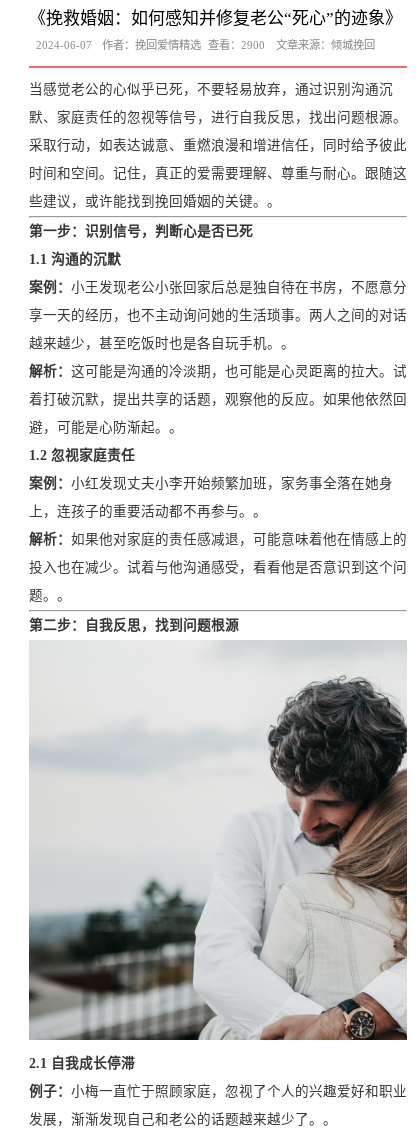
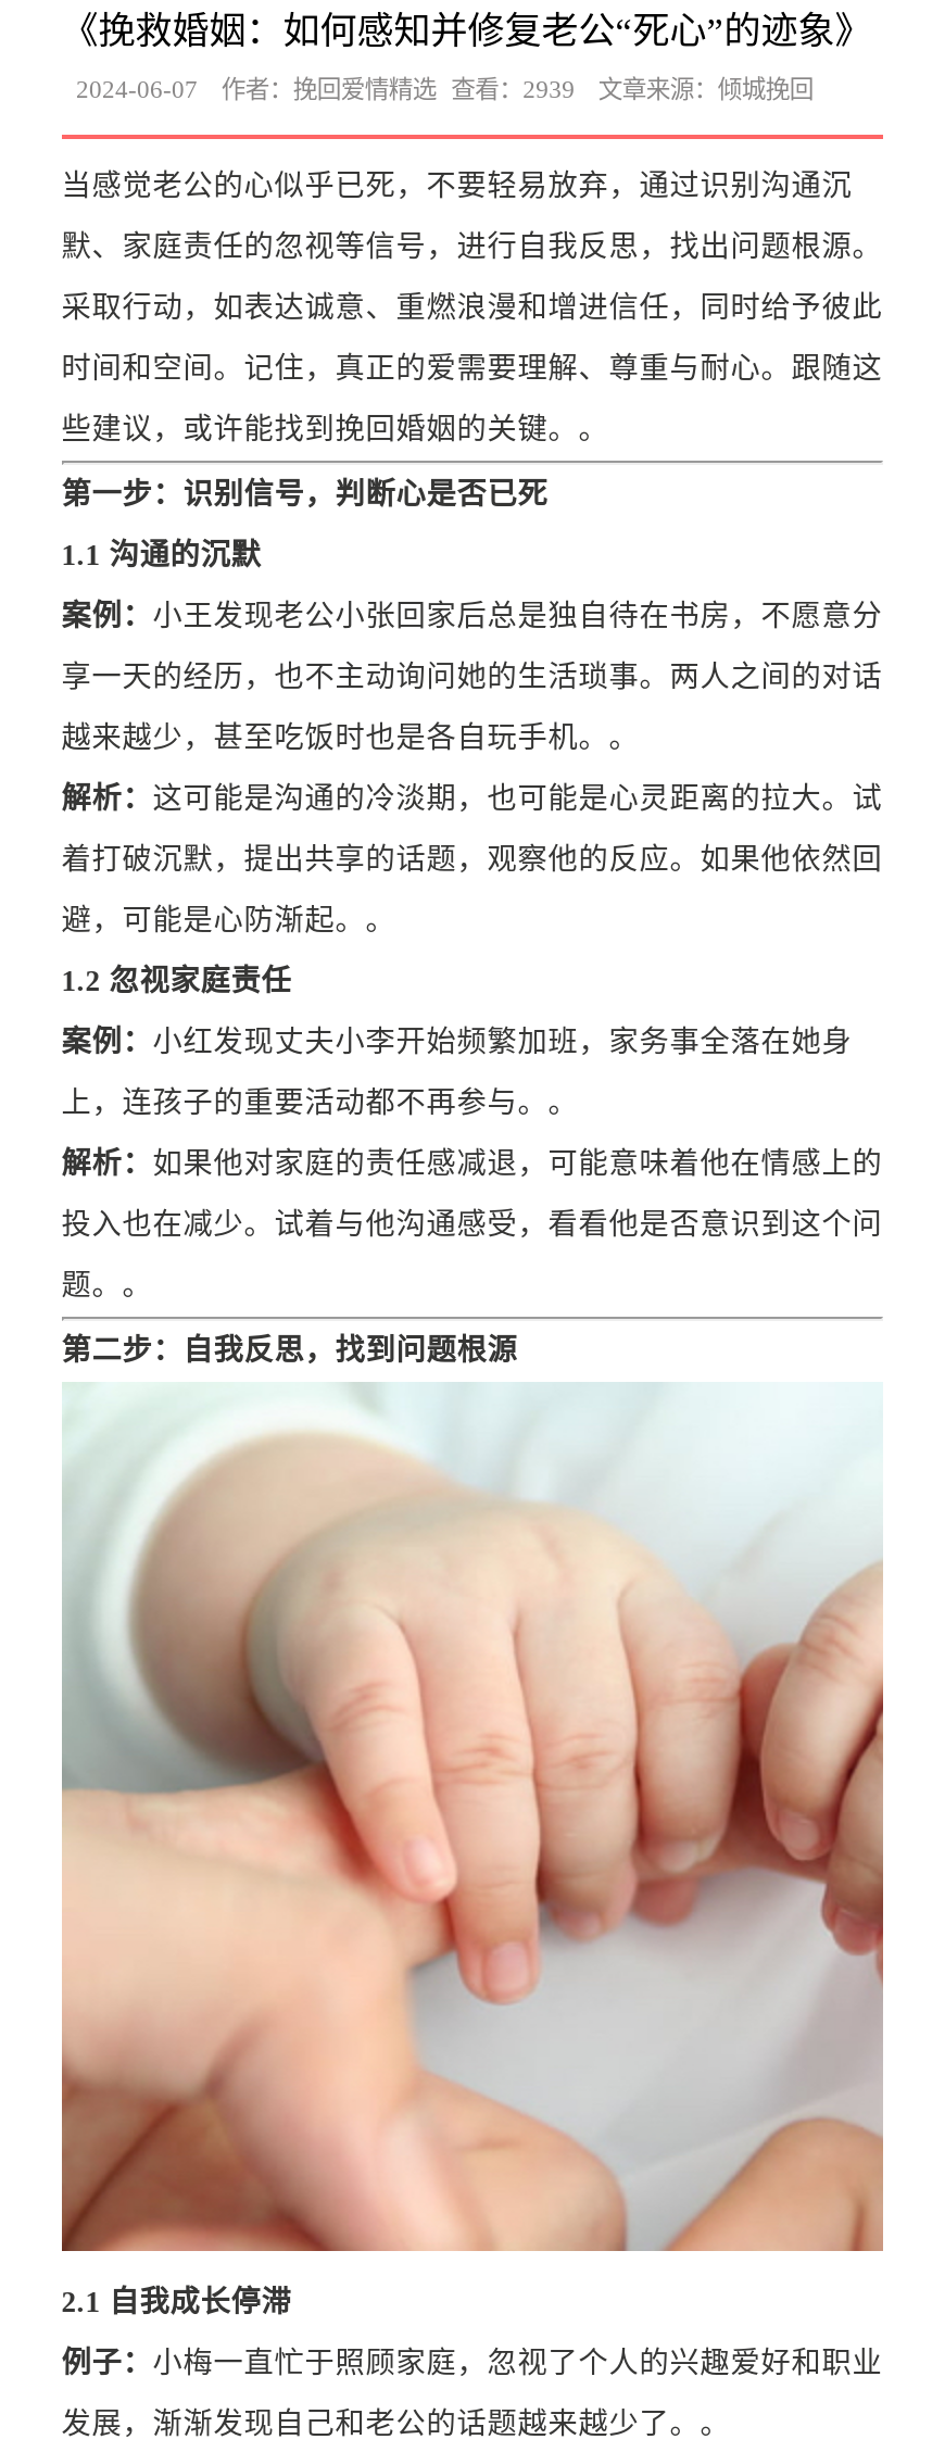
- 作者：挽回爱情精选 查看：2900
+ 作者：挽回爱情精选 查看：2939

- [image]
+ [image]
